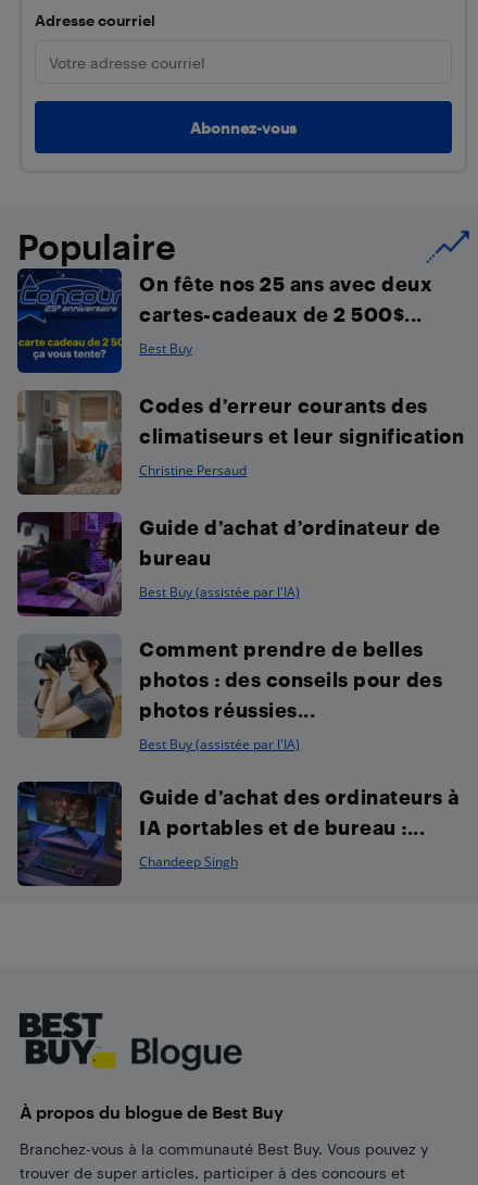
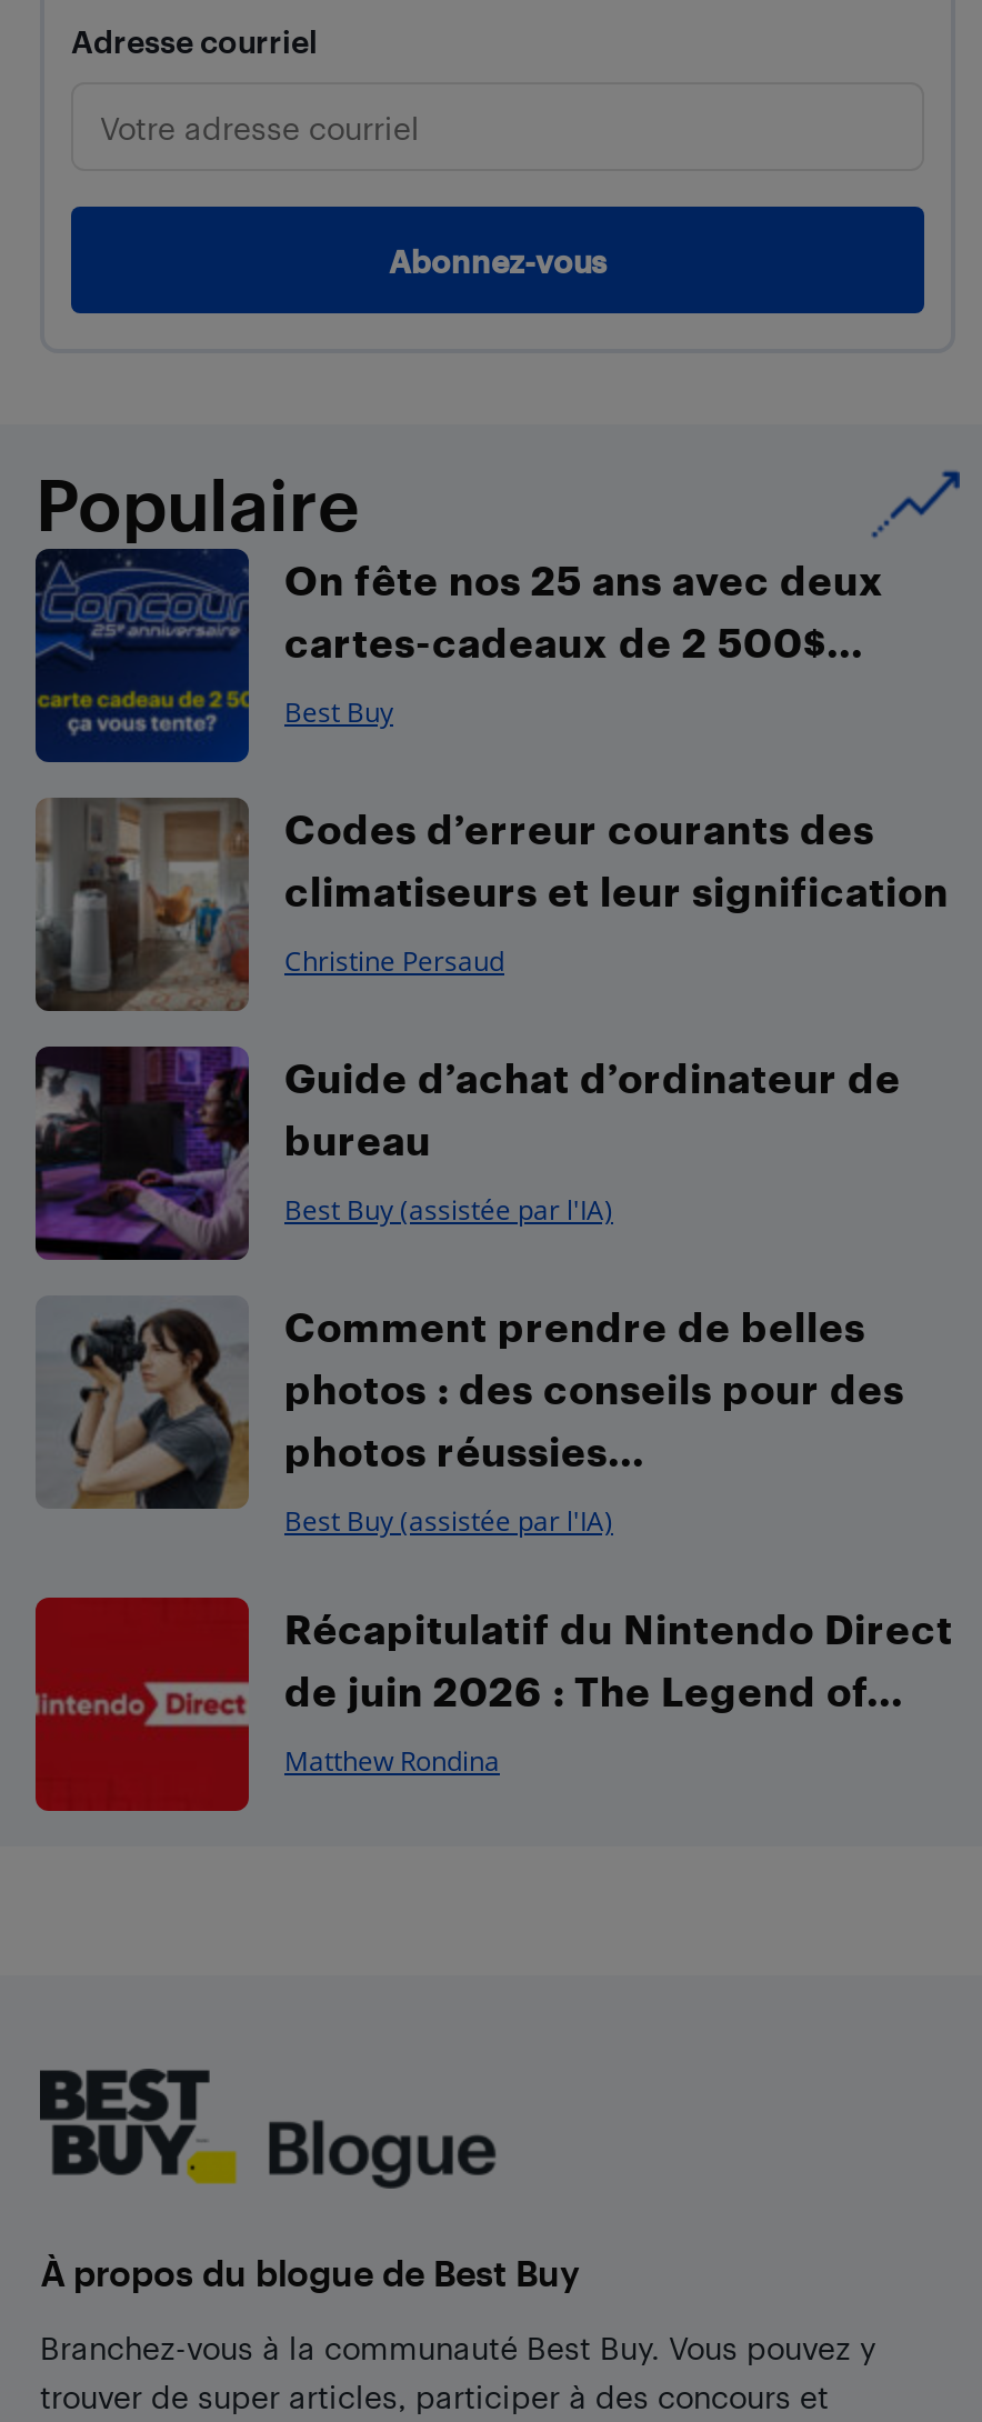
- [image]
- Guide d’achat des ordinateurs à
- IA portables et de bureau :...
+ [image]
+ Récapitulatif du Nintendo Direct
+ de juin 2026 : The Legend of...

- Chandeep Singh
+ Matthew Rondina
